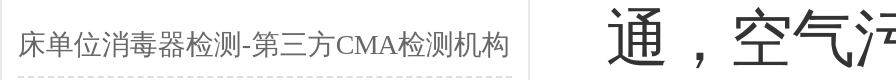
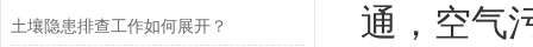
- 床单位消毒器检测-第三方CMA检测机构
+ 土壤隐患排查工作如何展开？
